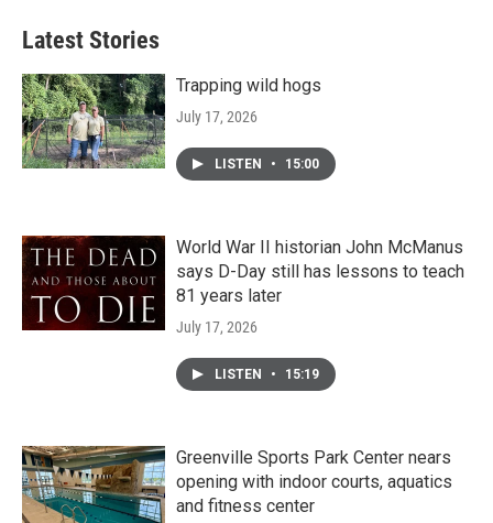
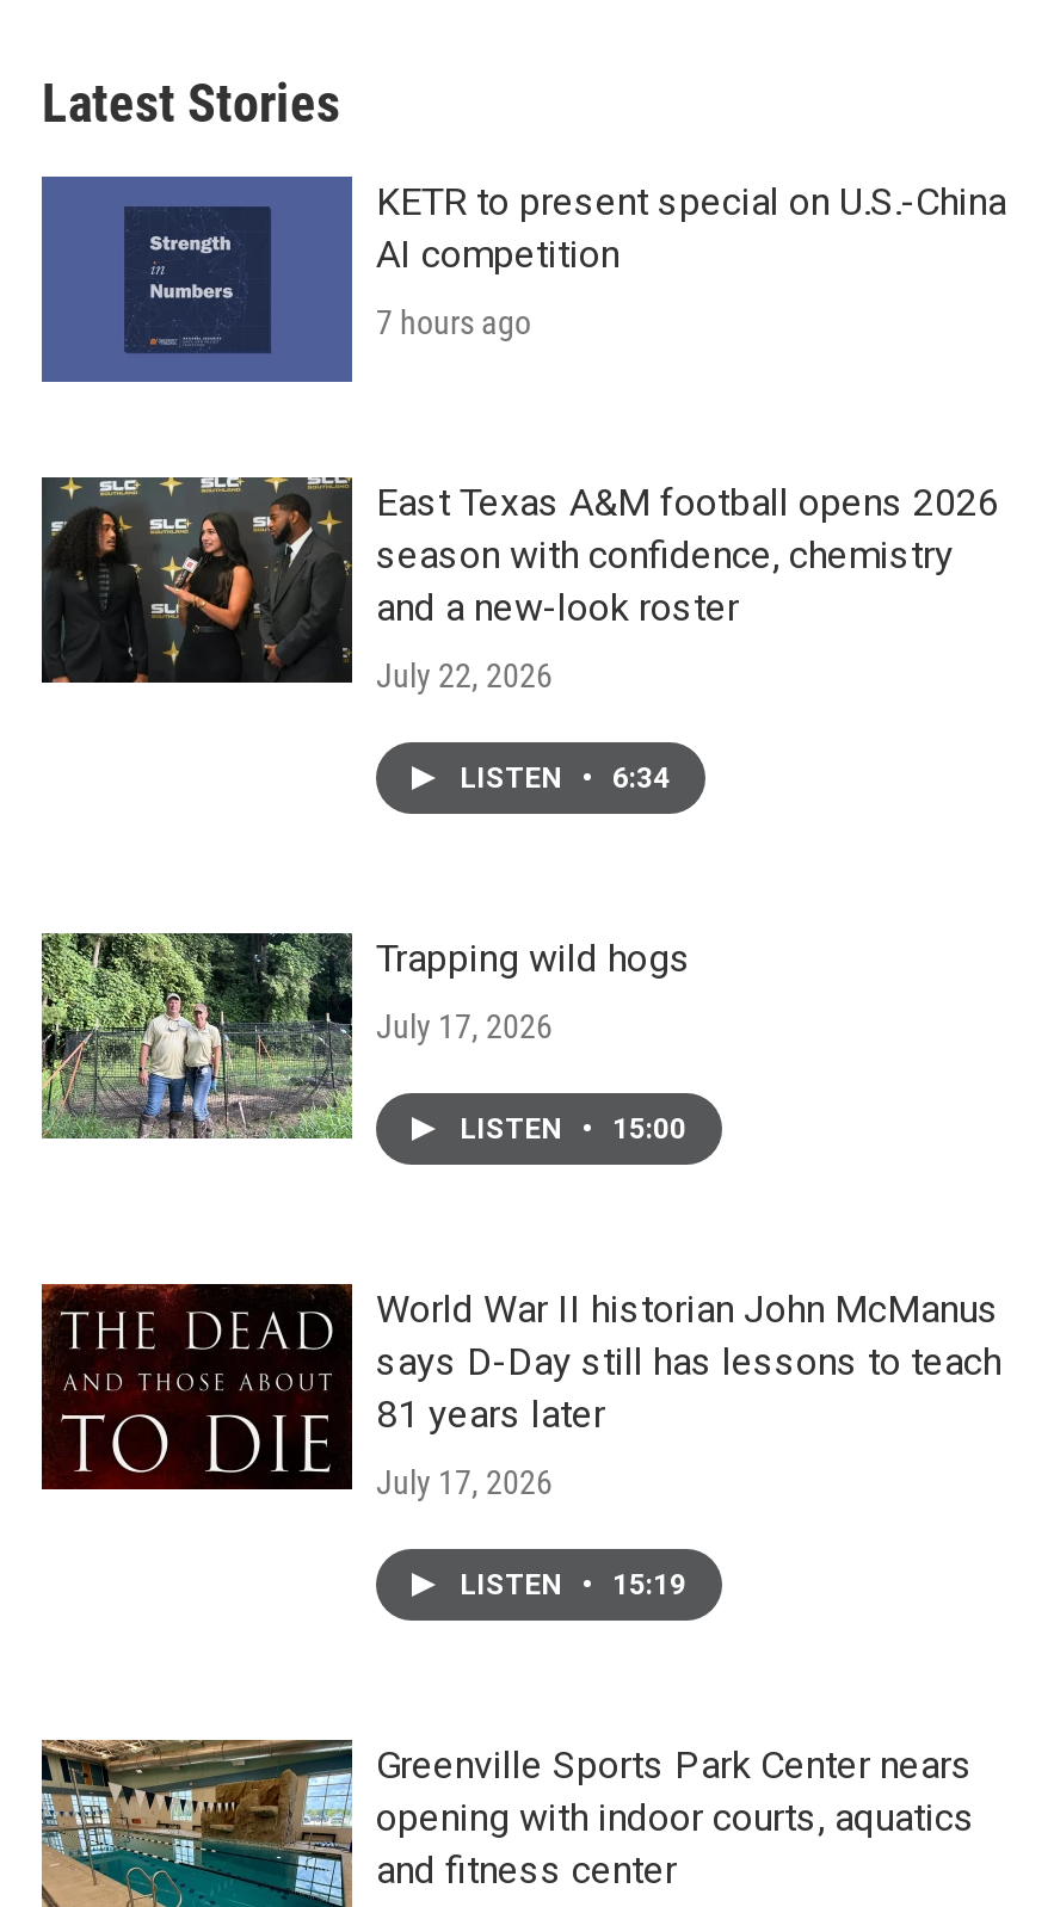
+ [image]
+ KETR to present special on U.S.-China
+ AI competition
+ 7 hours ago

+ [image]
+ East Texas A&M football opens 2026
+ season with confidence, chemistry
+ and a new-look roster
+ July 22, 2026
+ LISTEN • 6:34
